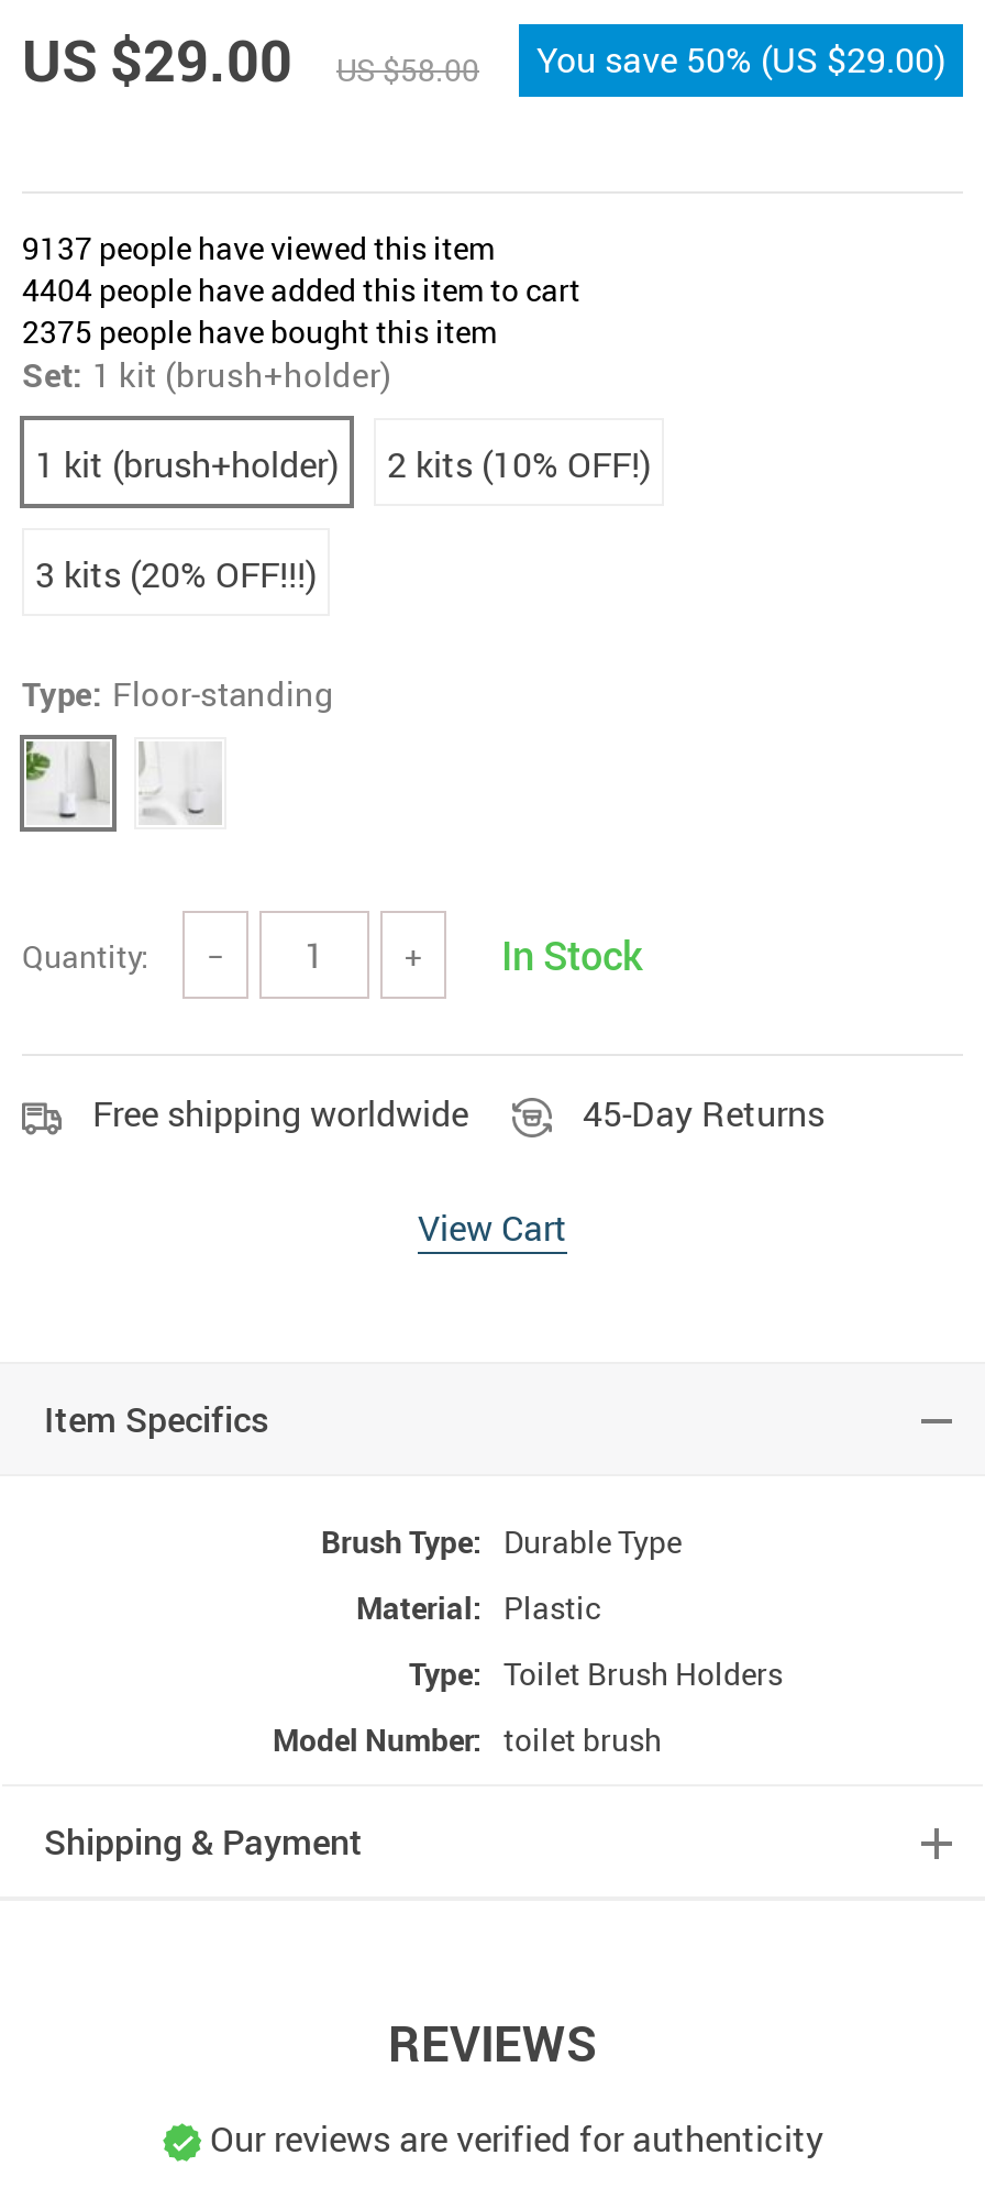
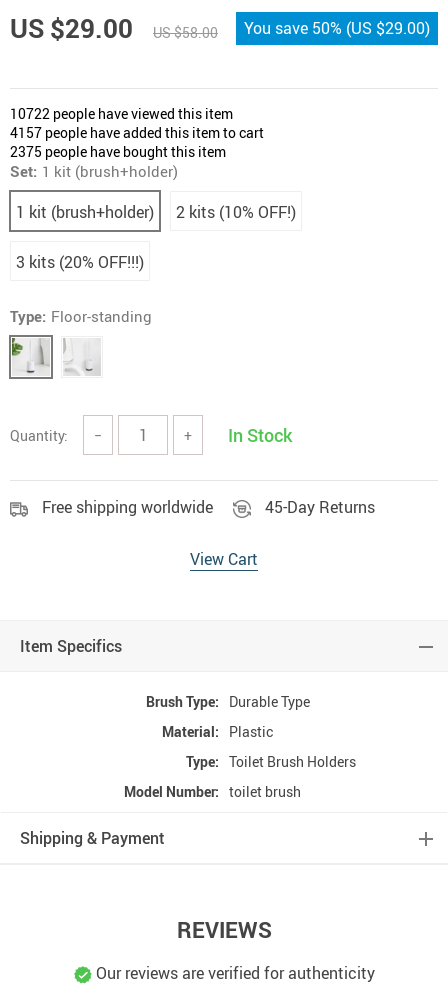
- 9137 people have viewed this item
+ 10722 people have viewed this item

- 4404 people have added this item to cart
+ 4157 people have added this item to cart
